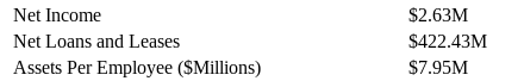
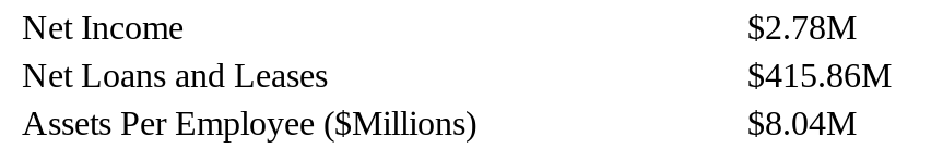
- $2.63M
+ $2.78M

- $422.43M
+ $415.86M

- $7.95M
+ $8.04M
